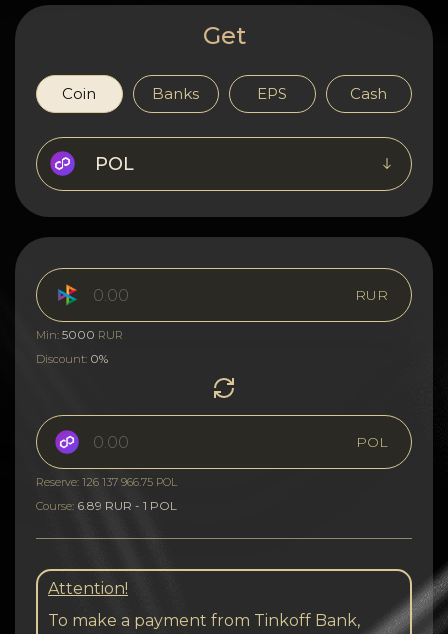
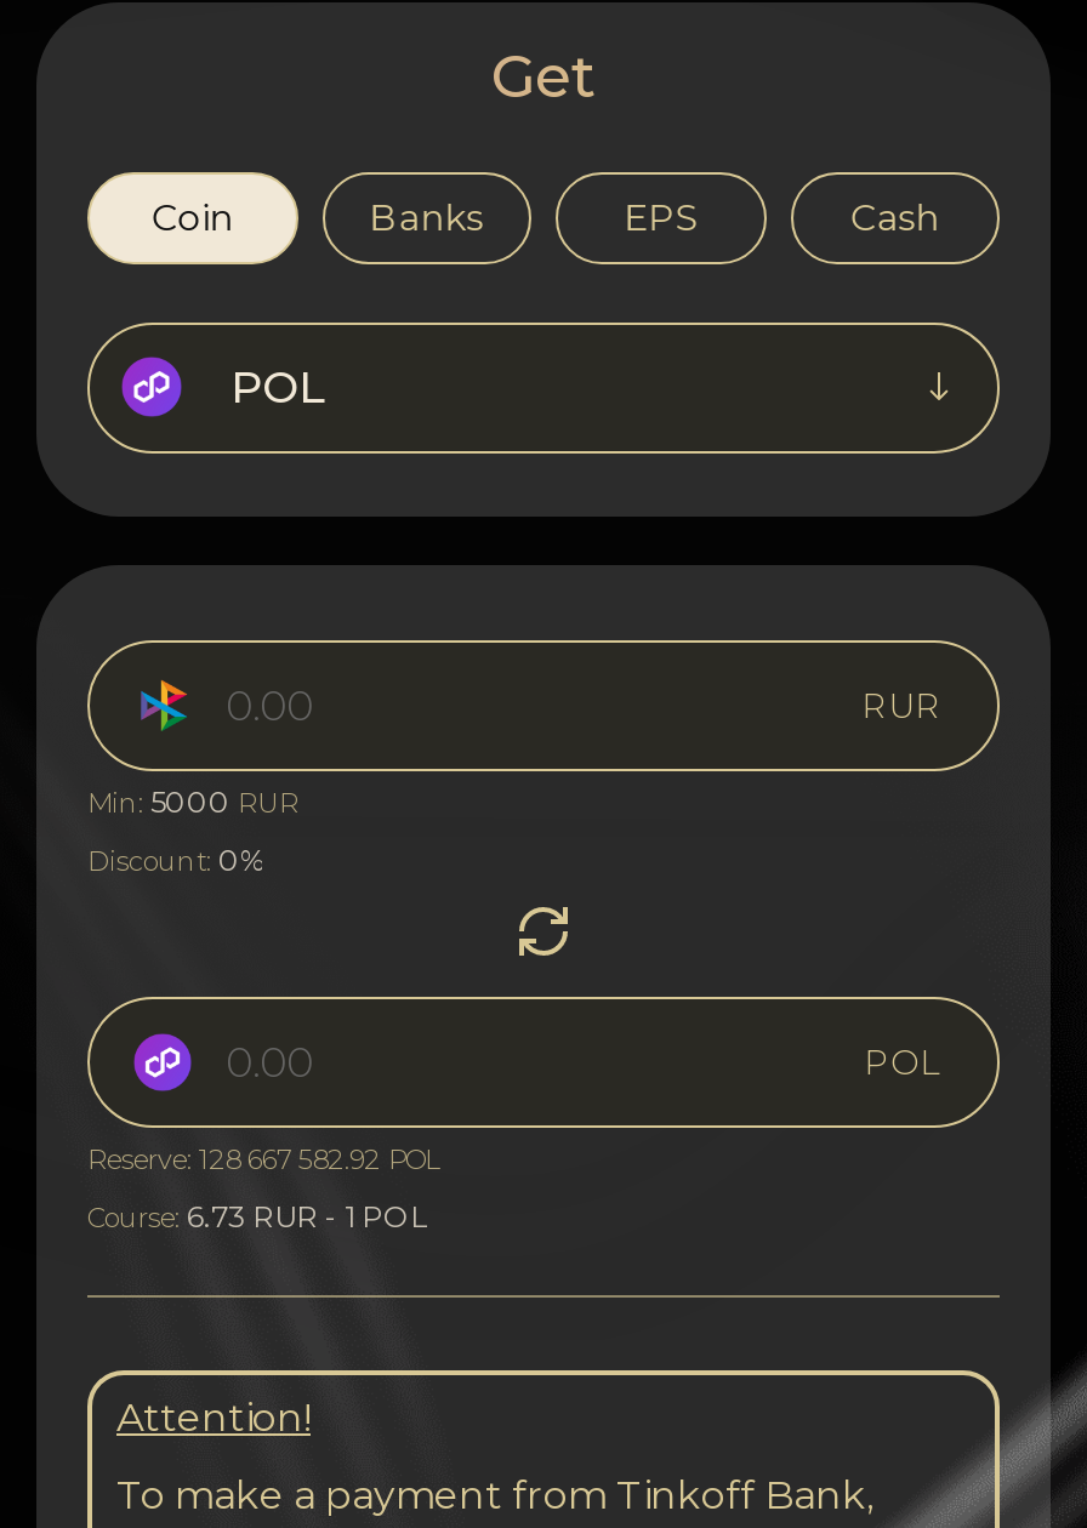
- Reserve: 126 137 966.75 POL
+ Reserve: 128 667 582.92 POL

- Course: 6.89 RUR - 1 POL
+ Course: 6.73 RUR - 1 POL
